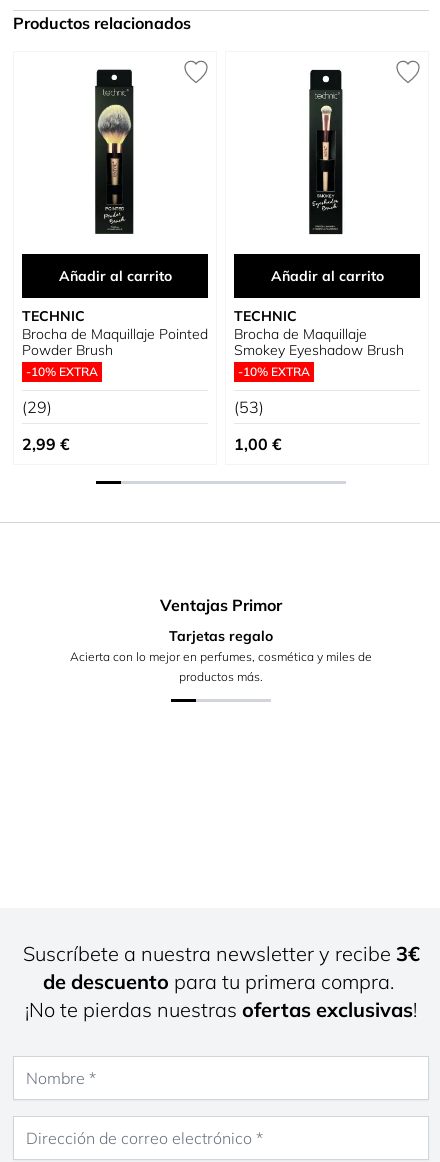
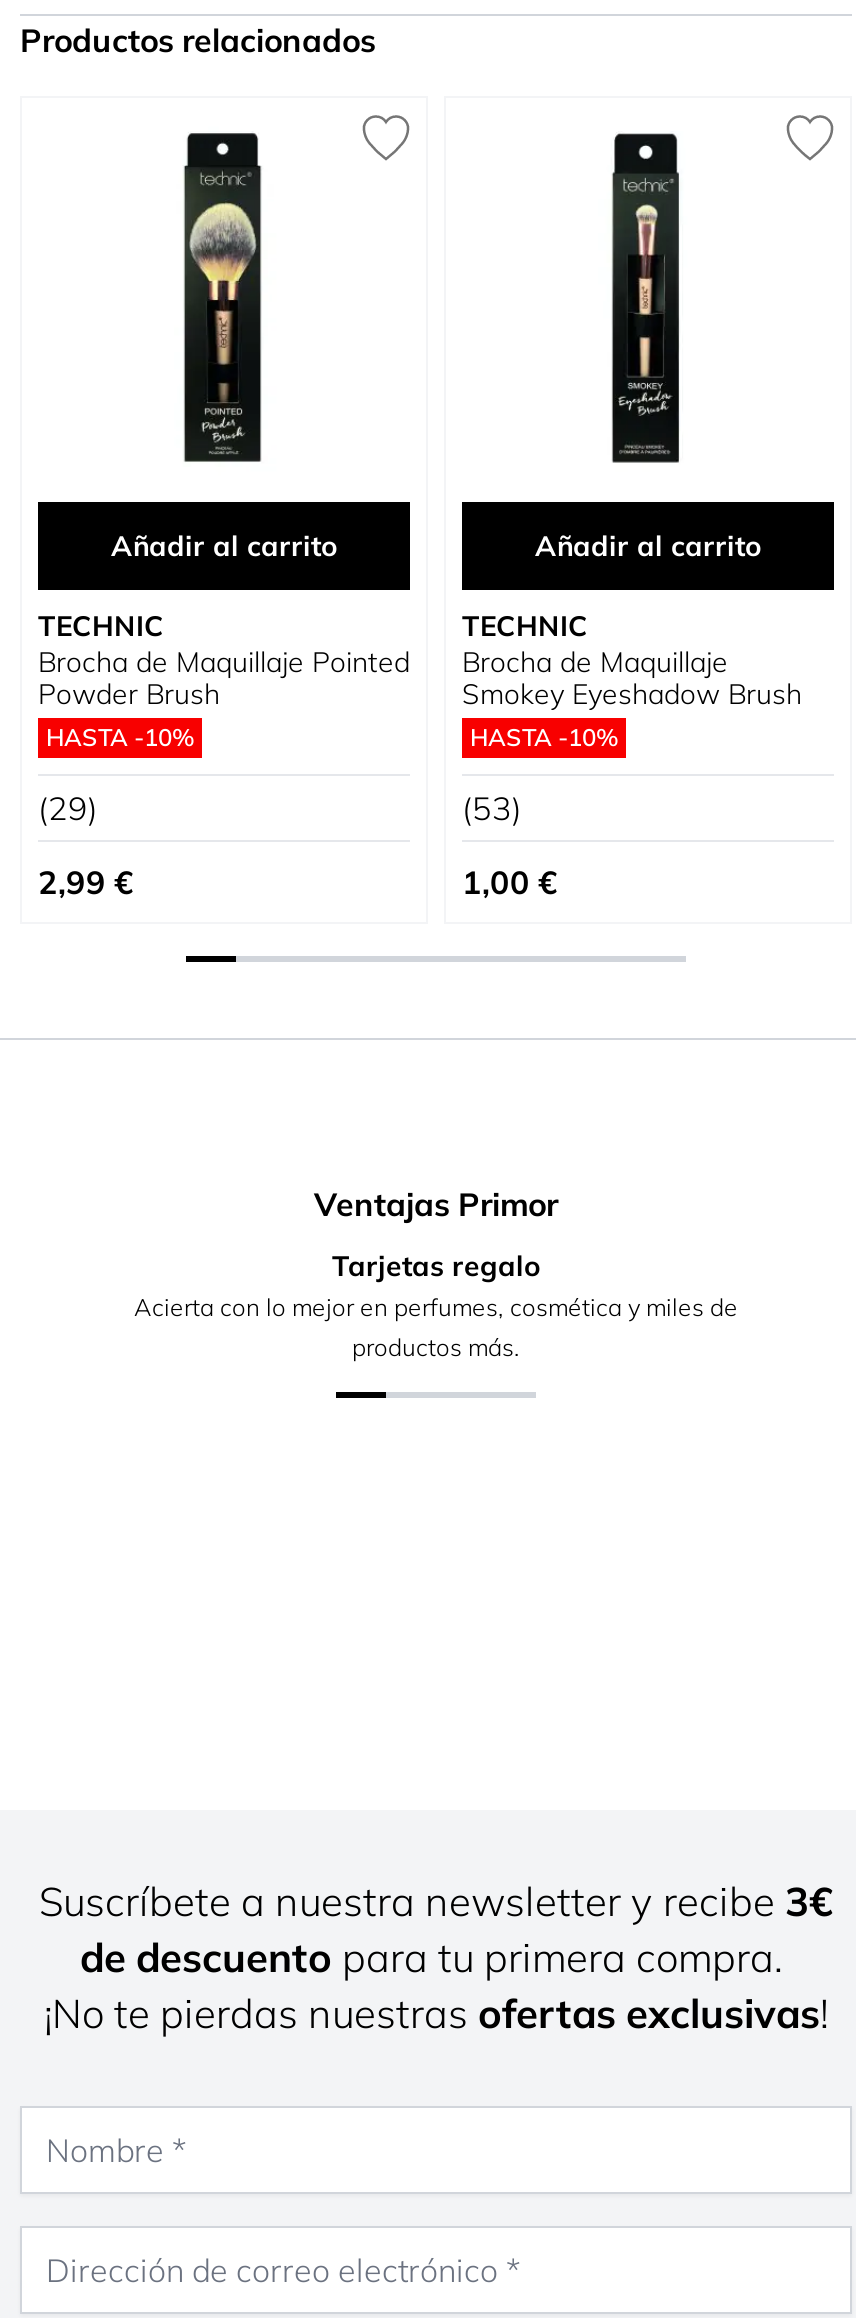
- -10% EXTRA
+ HASTA -10%

- -10% EXTRA
+ HASTA -10%
